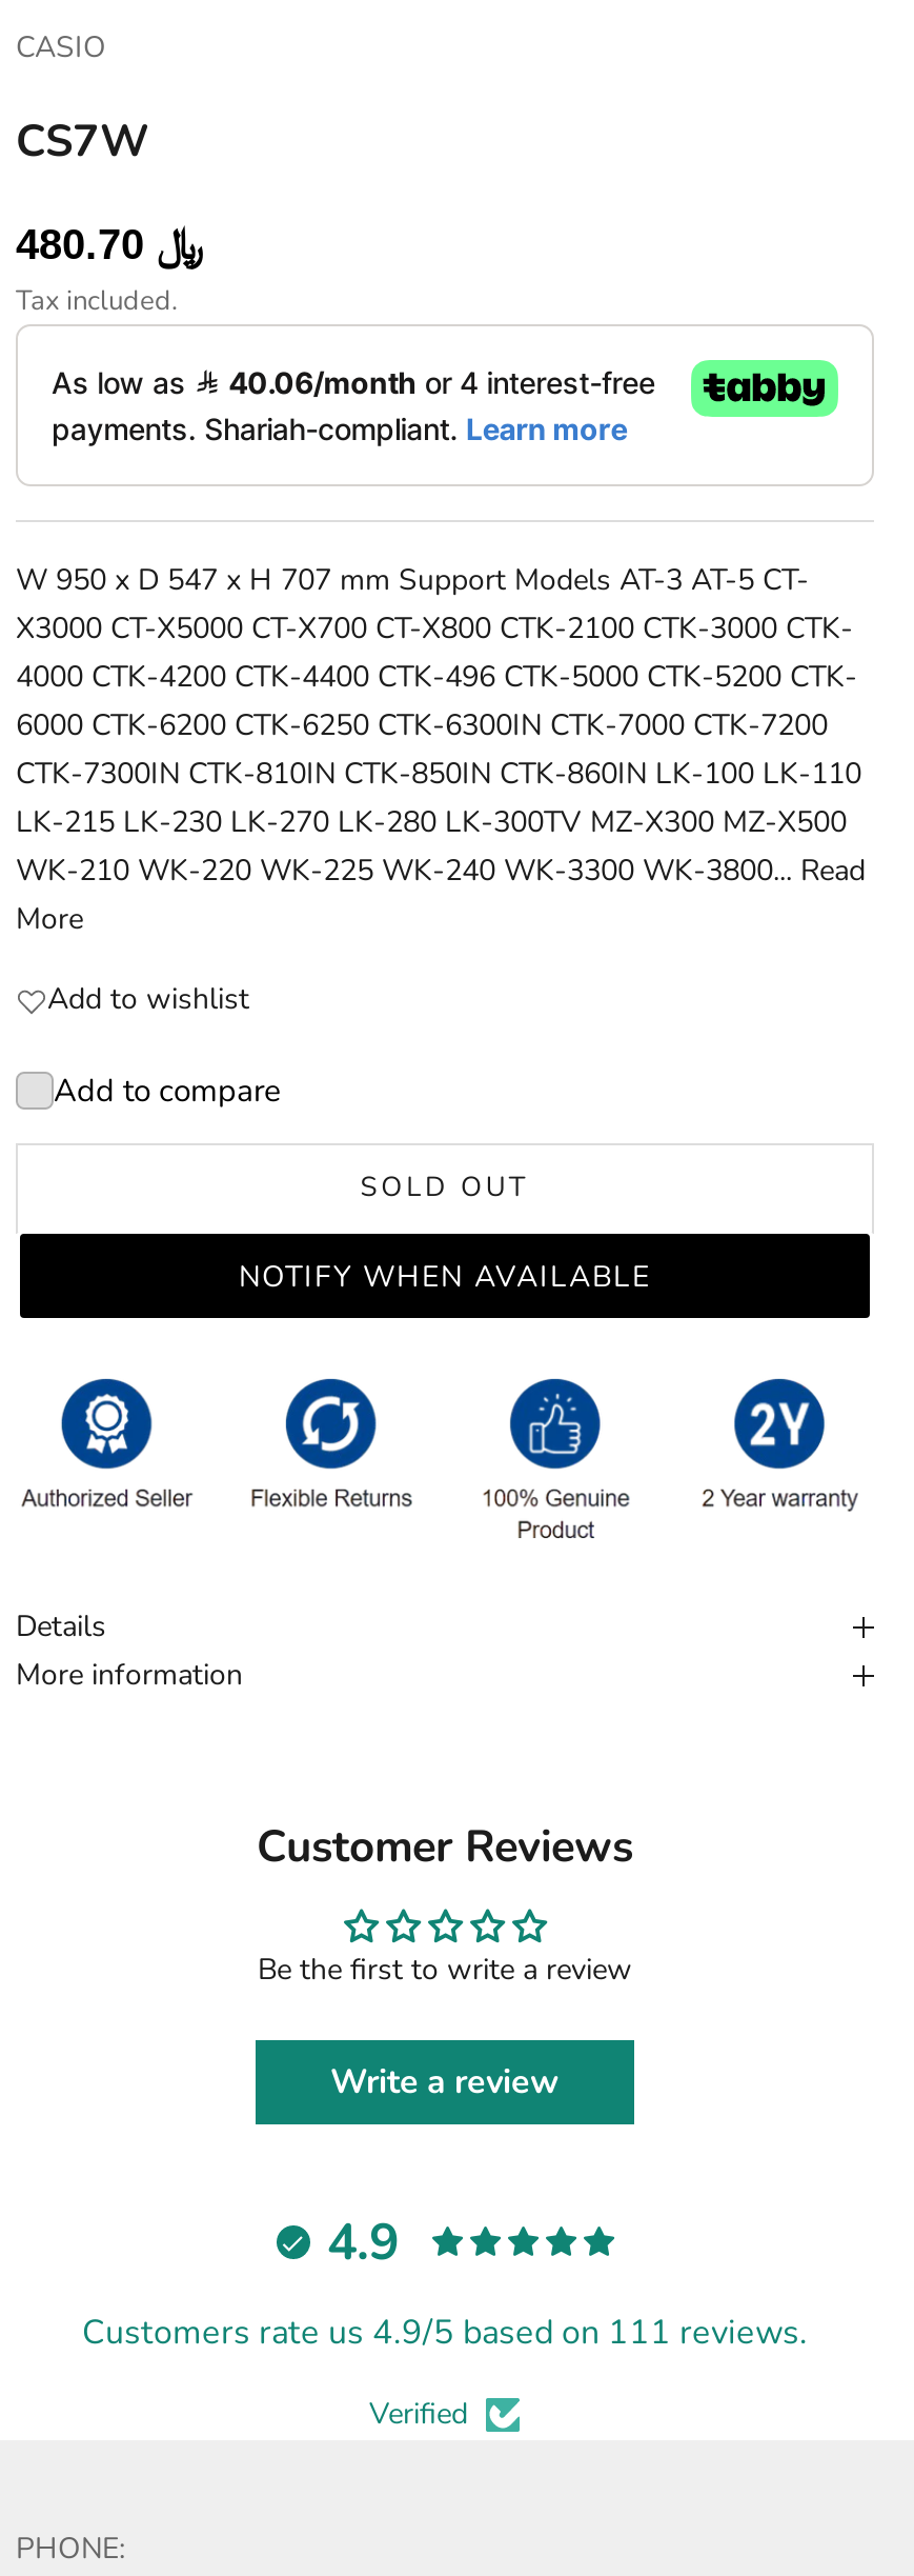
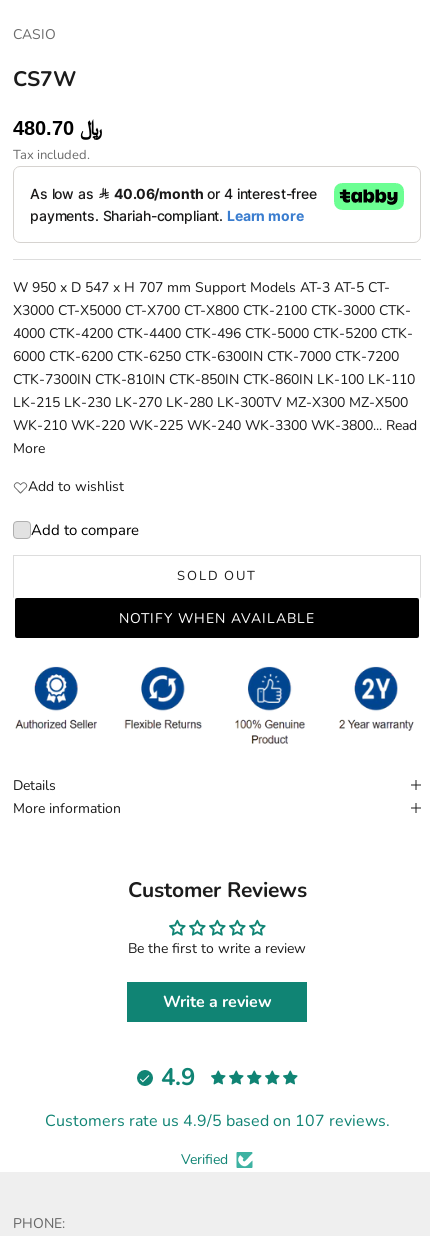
- Customers rate us 4.9/5 based on 111 reviews.
+ Customers rate us 4.9/5 based on 107 reviews.
